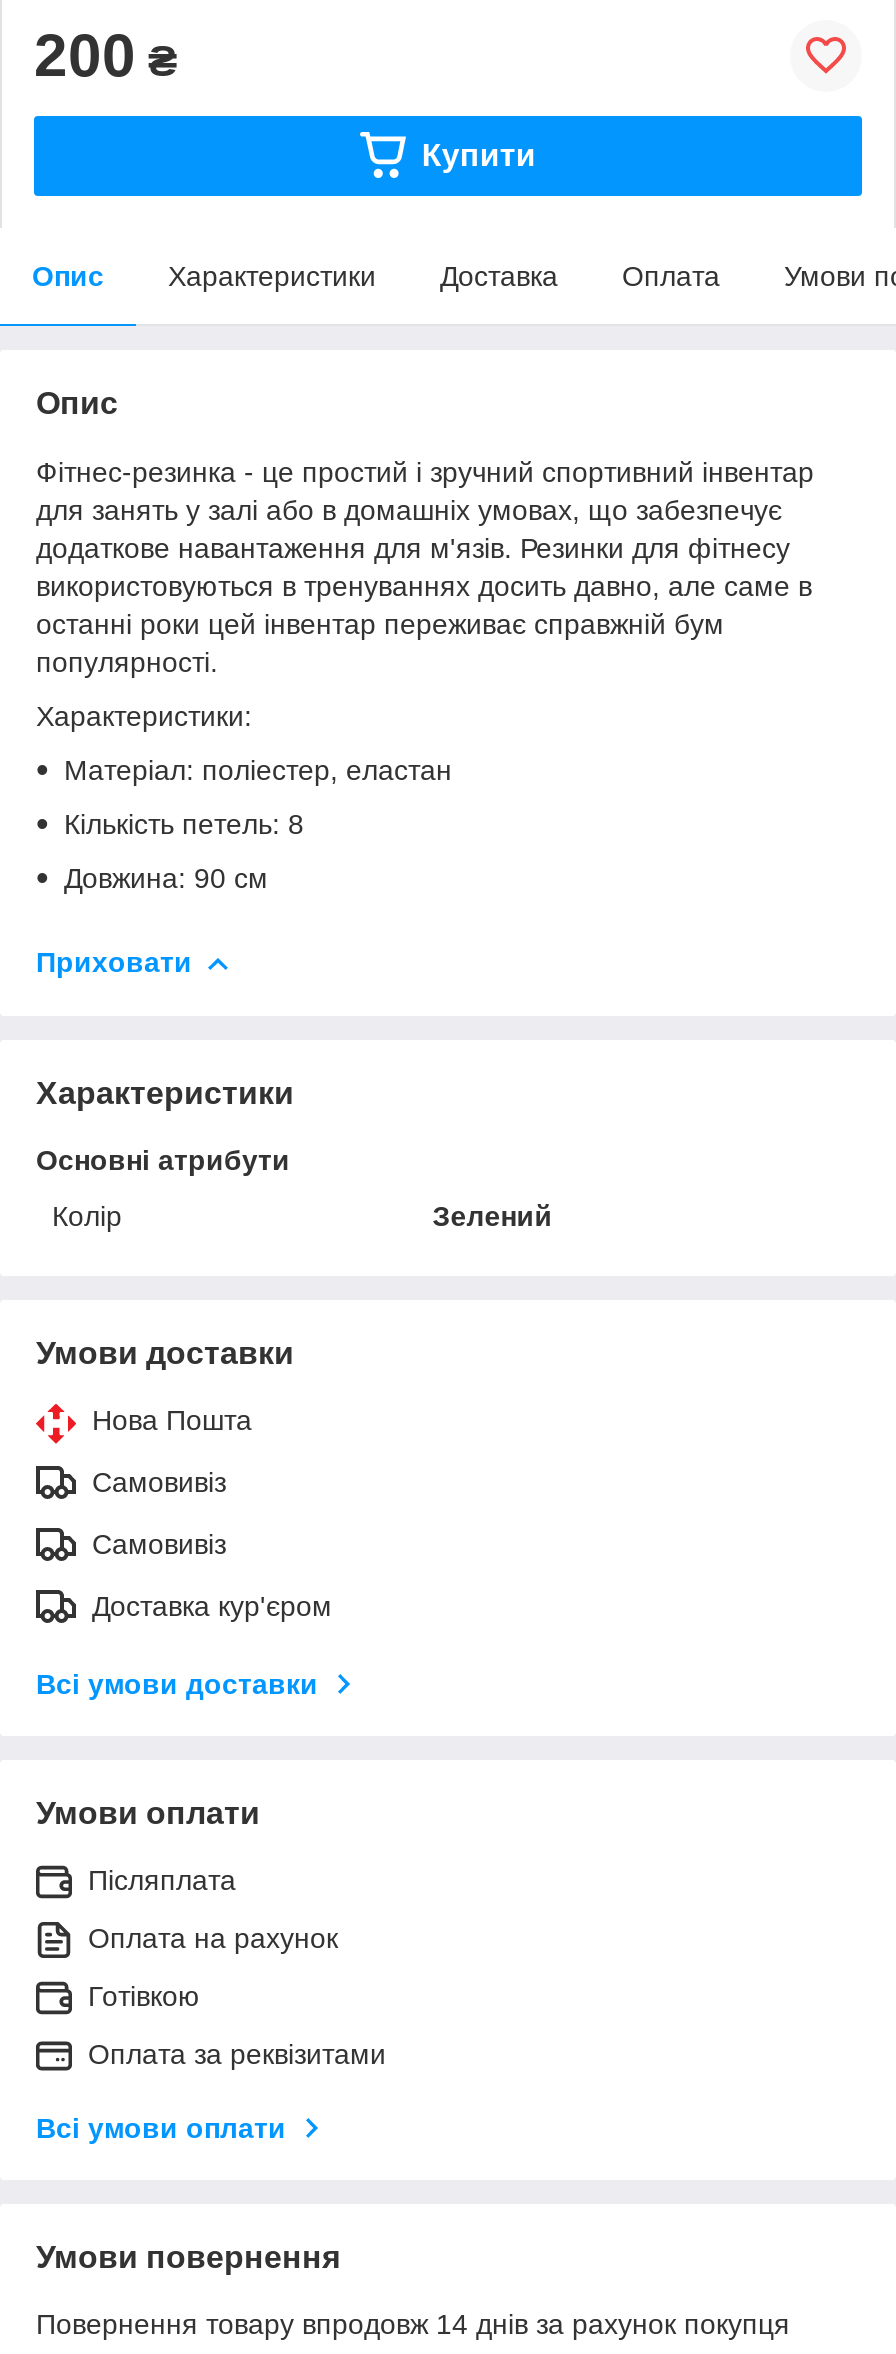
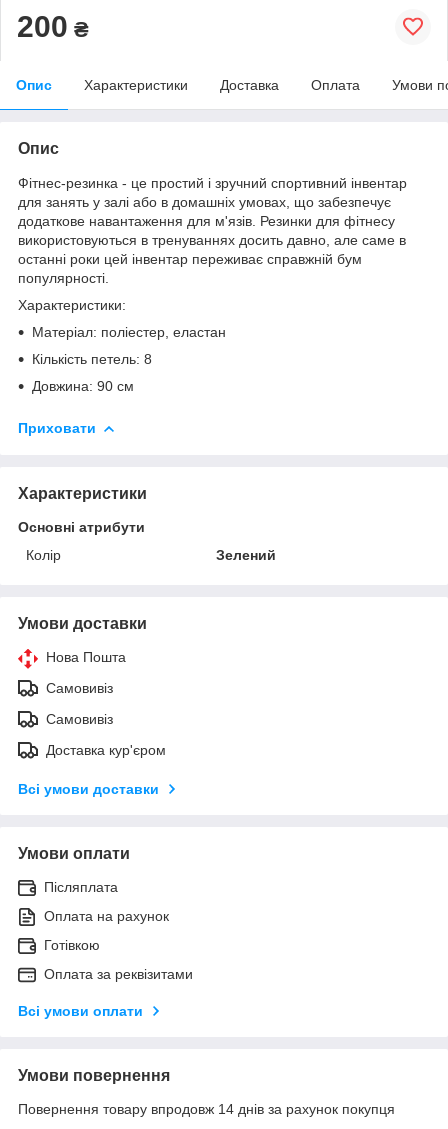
- Купити
